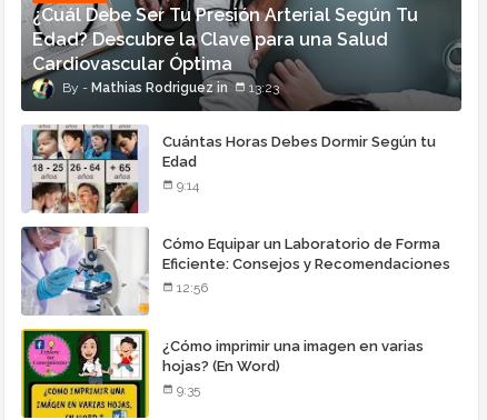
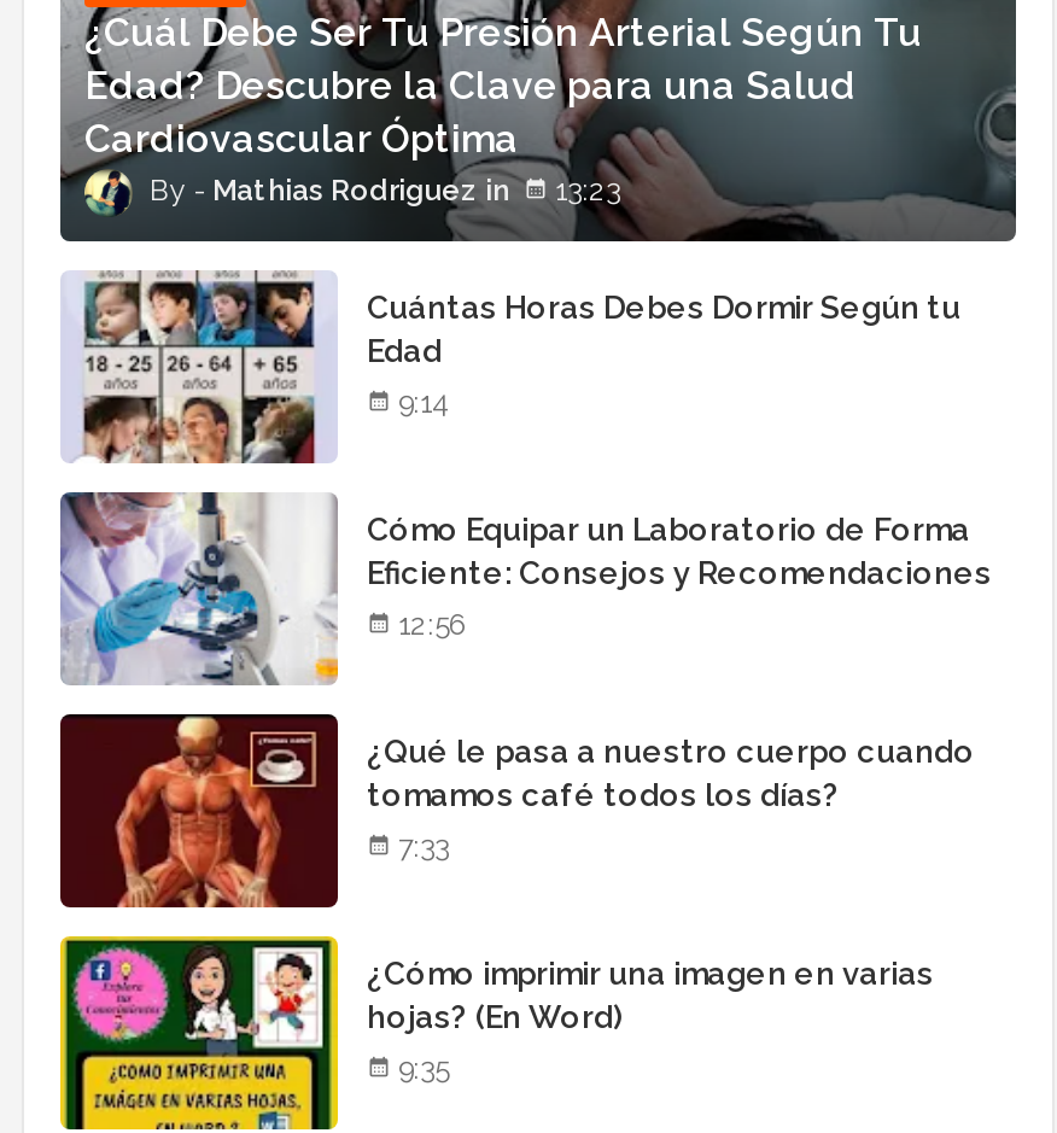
+ [image]
+ ¿Qué le pasa a nuestro cuerpo cuando
+ tomamos café todos los días?
+ 7:33
